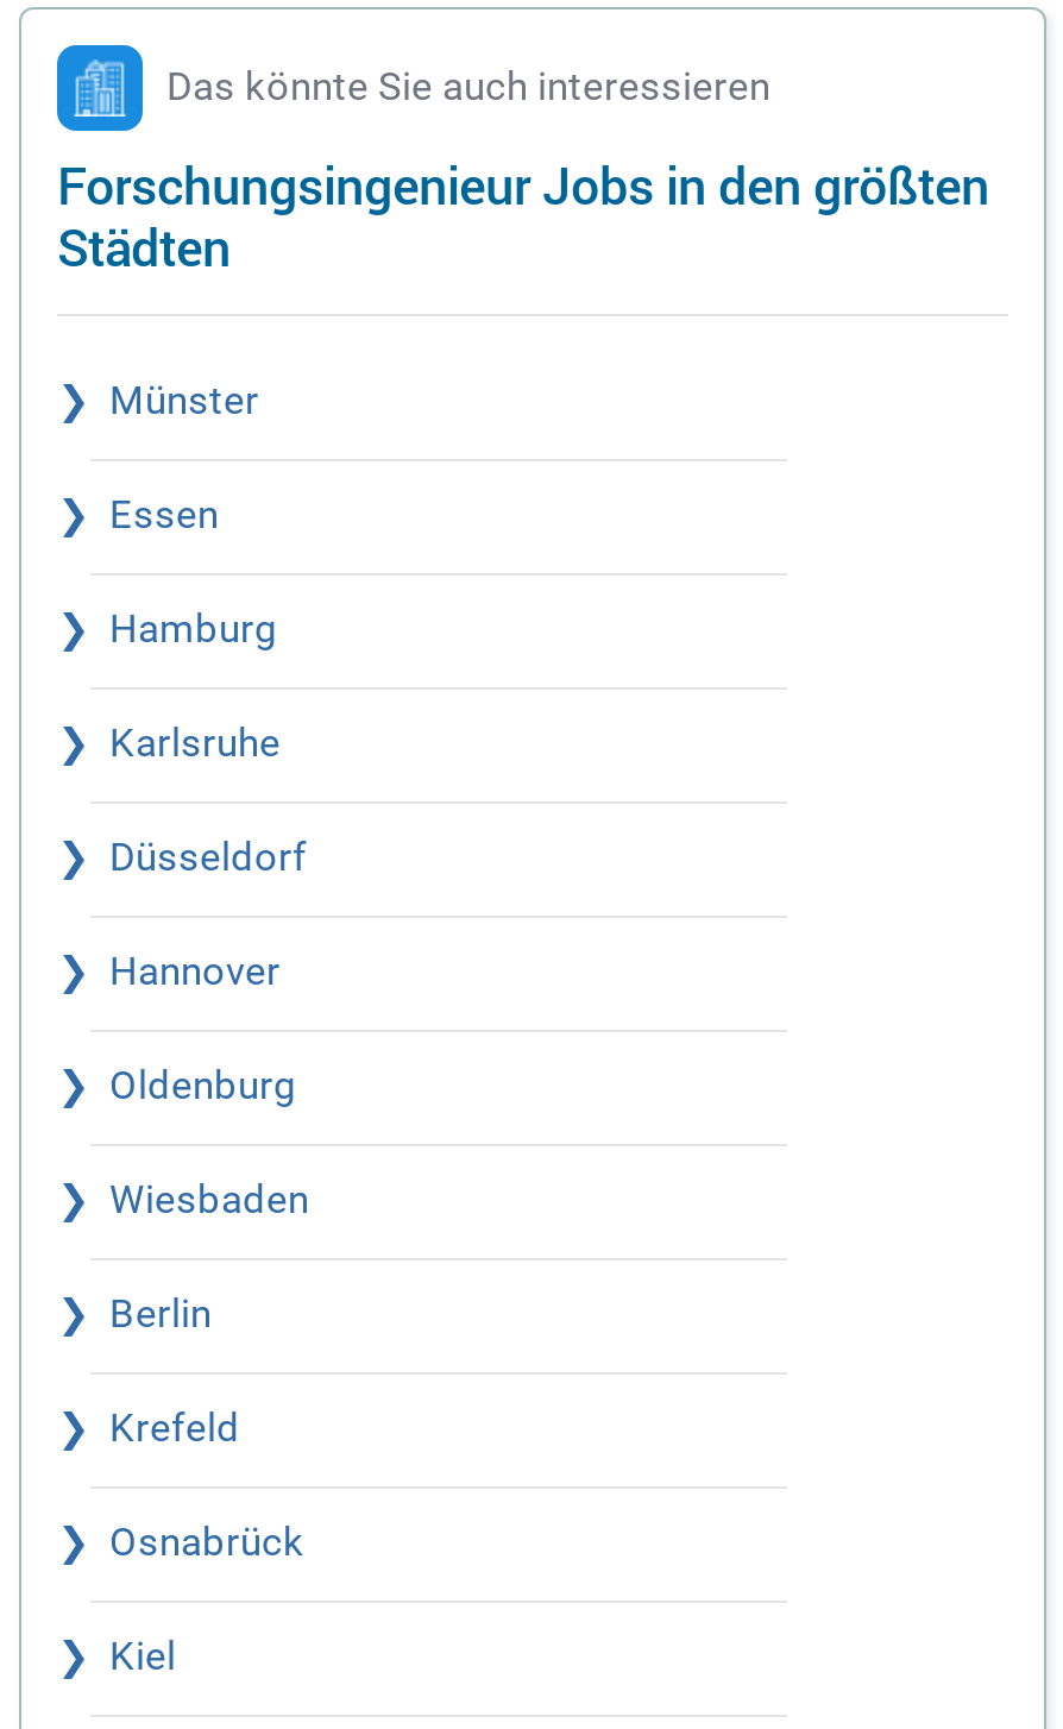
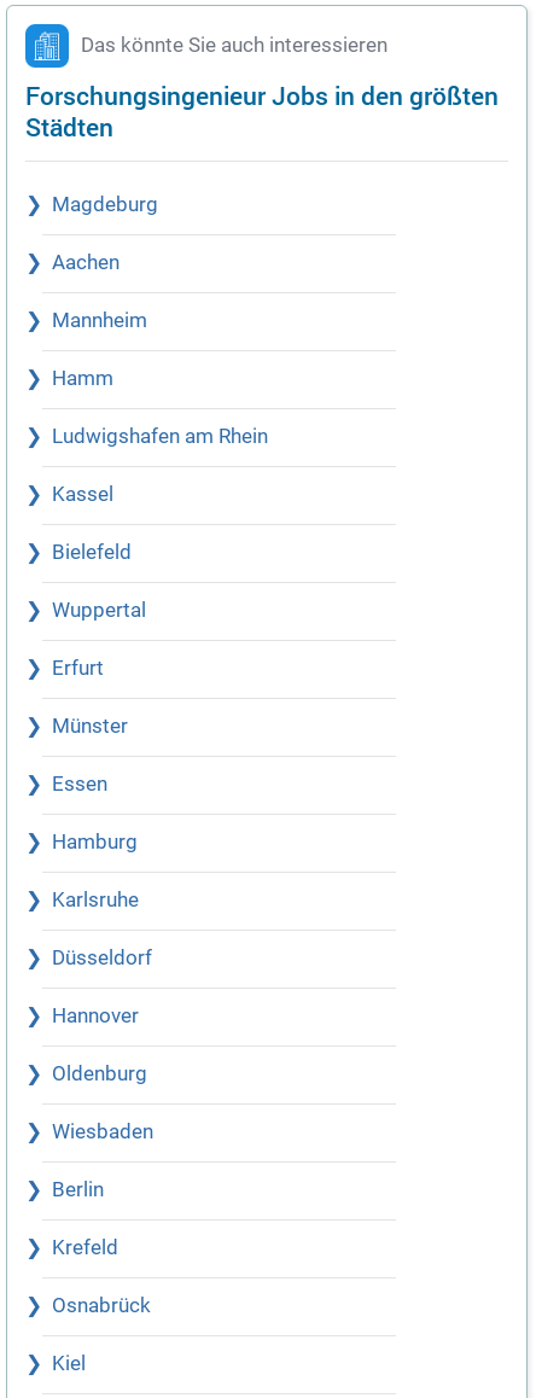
+ Magdeburg
+ Aachen
+ Mannheim
+ Hamm
+ Ludwigshafen am Rhein
+ Kassel
+ Bielefeld
+ Wuppertal
+ Erfurt
